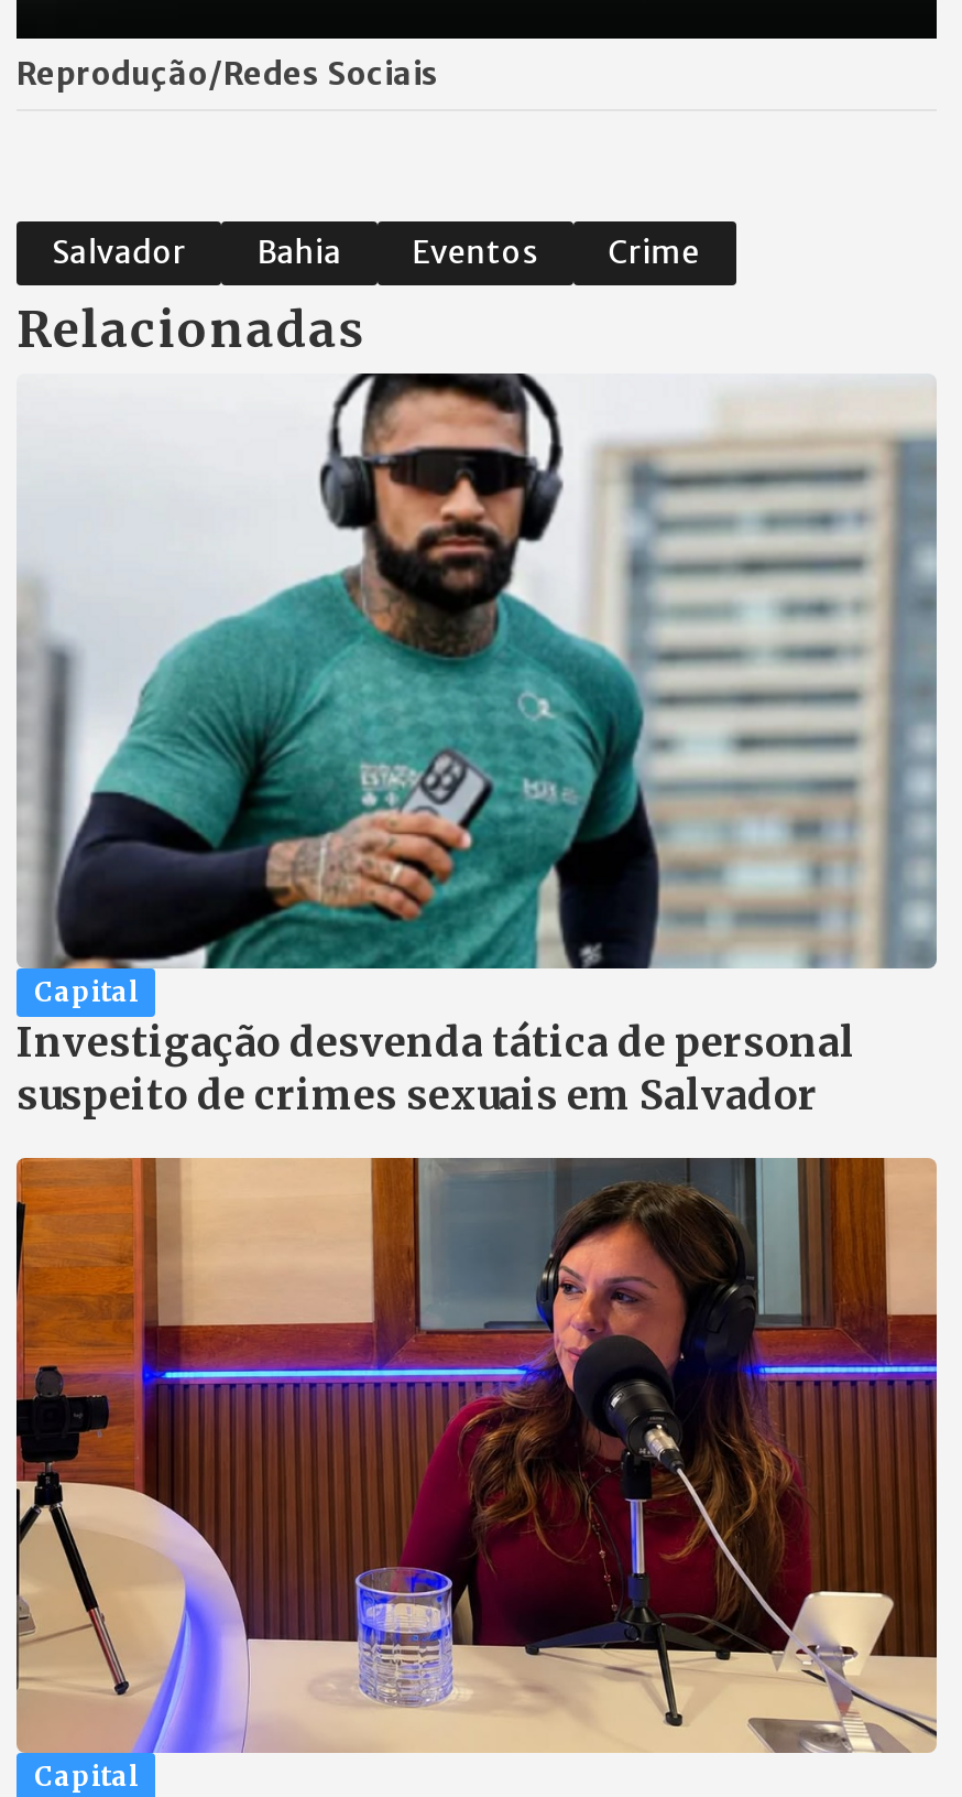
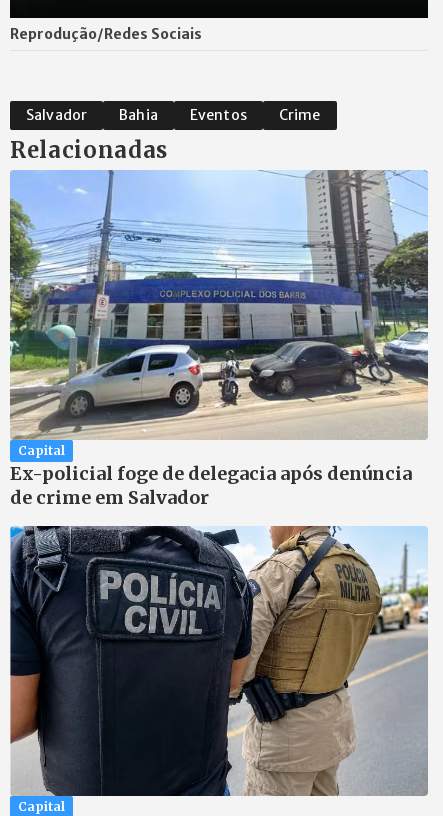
- [image]
- Investigação desvenda tática de personal
- suspeito de crimes sexuais em Salvador
+ [image]
+ Ex-policial foge de delegacia após denúncia
+ de crime em Salvador

- [image]
+ [image]
